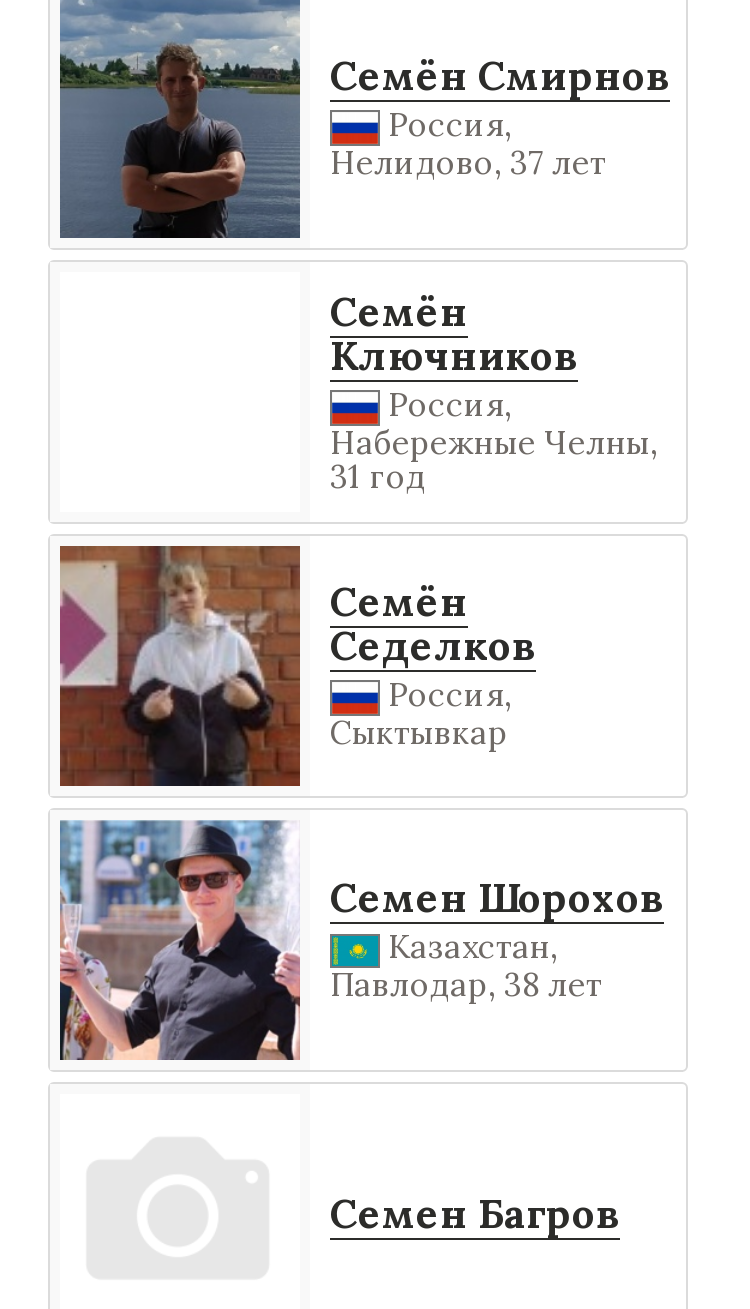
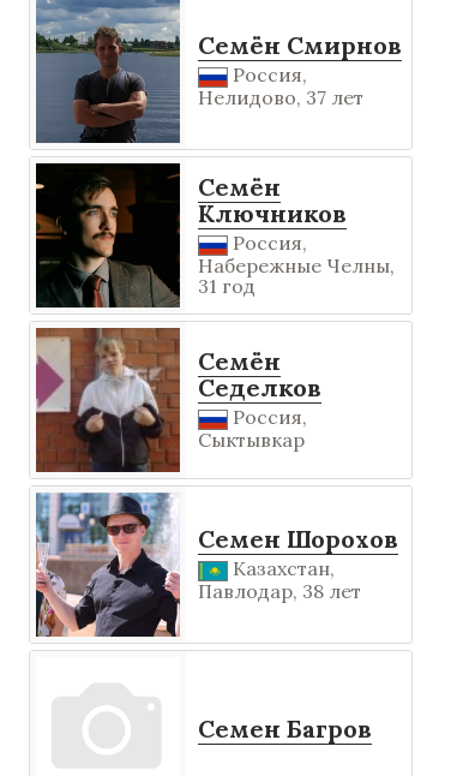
+ [image]
